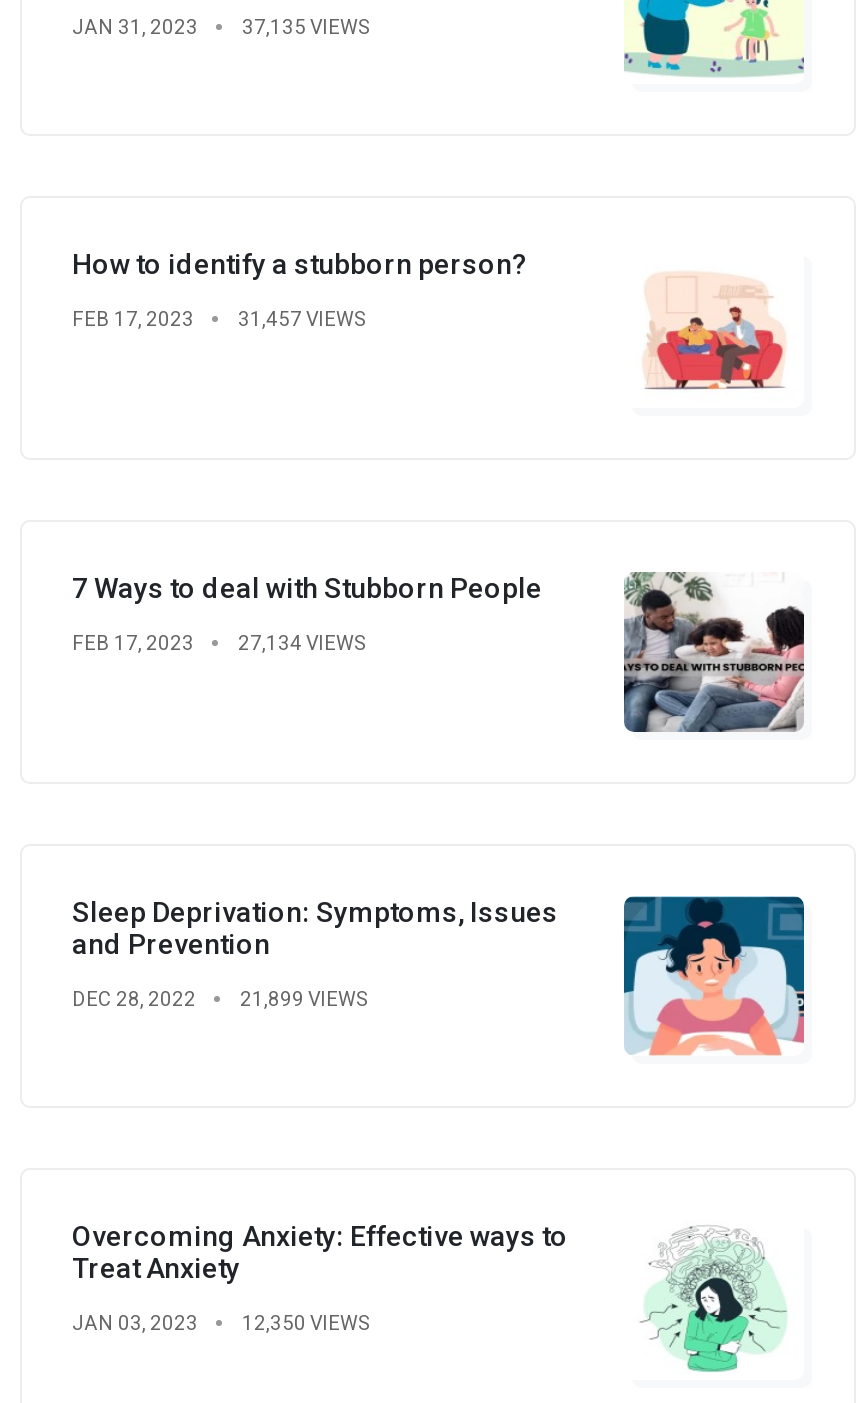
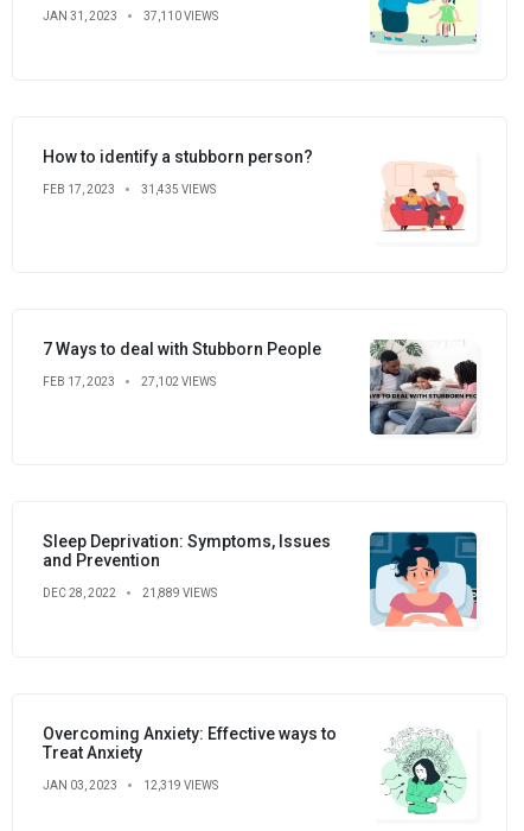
- JAN 31, 2023 37,135 VIEWS
+ JAN 31, 2023 37,110 VIEWS

- FEB 17, 2023 31,457 VIEWS
+ FEB 17, 2023 31,435 VIEWS

- FEB 17, 2023 27,134 VIEWS
+ FEB 17, 2023 27,102 VIEWS

- DEC 28, 2022 21,899 VIEWS
+ DEC 28, 2022 21,889 VIEWS

- JAN 03, 2023 12,350 VIEWS
+ JAN 03, 2023 12,319 VIEWS
